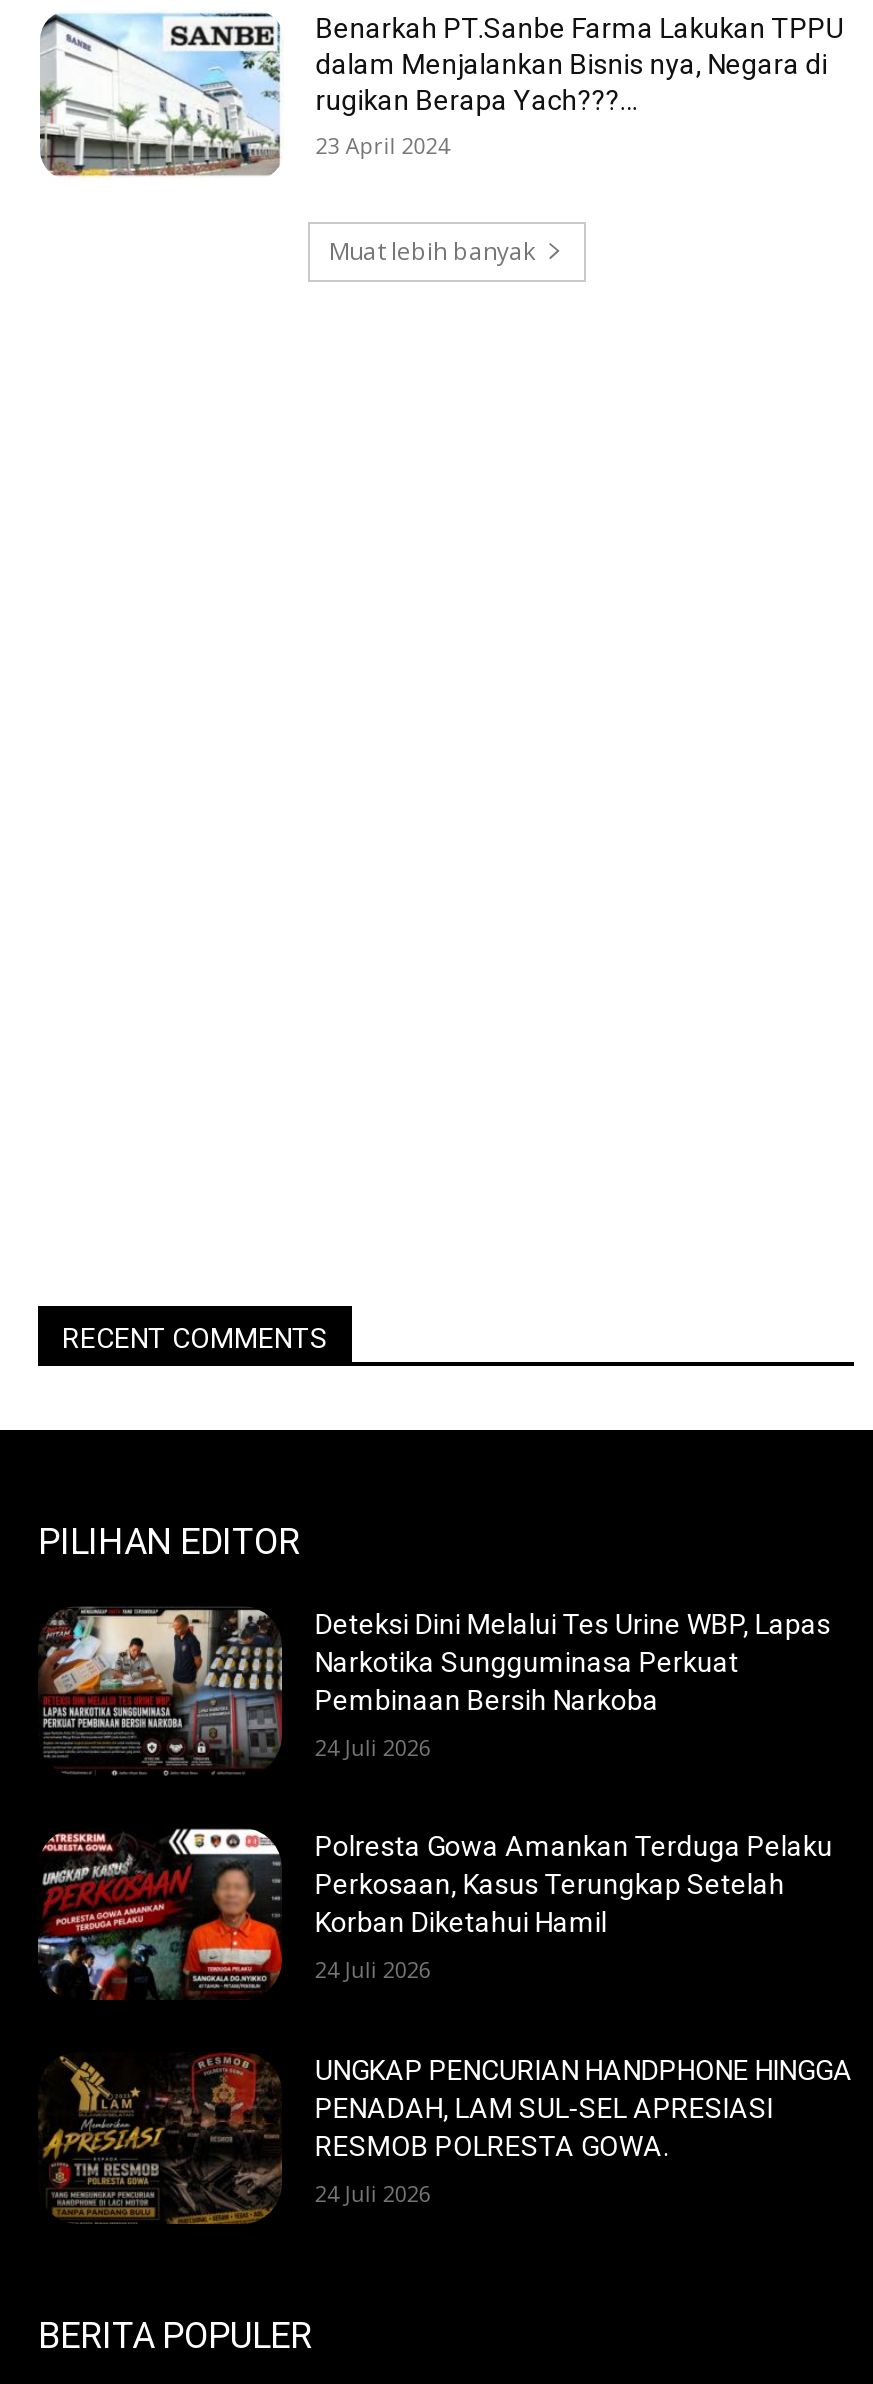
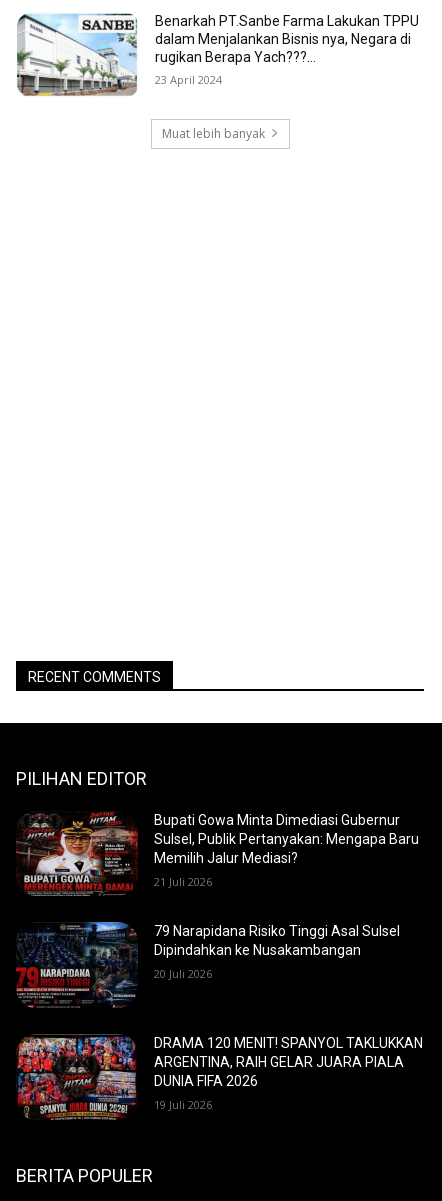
- [image]
- Deteksi Dini Melalui Tes Urine WBP, Lapas
- Narkotika Sungguminasa Perkuat
- Pembinaan Bersih Narkoba
+ [image]
+ Bupati Gowa Minta Dimediasi Gubernur
+ Sulsel, Publik Pertanyakan: Mengapa Baru
+ Memilih Jalur Mediasi?

- 24 Juli 2026
+ 21 Juli 2026

- [image]
- Polresta Gowa Amankan Terduga Pelaku
- Perkosaan, Kasus Terungkap Setelah
- Korban Diketahui Hamil
+ [image]
+ 79 Narapidana Risiko Tinggi Asal Sulsel
+ Dipindahkan ke Nusakambangan

- 24 Juli 2026
+ 20 Juli 2026

- [image]
- UNGKAP PENCURIAN HANDPHONE HINGGA
- PENADAH, LAM SUL-SEL APRESIASI
- RESMOB POLRESTA GOWA.
+ [image]
+ DRAMA 120 MENIT! SPANYOL TAKLUKKAN
+ ARGENTINA, RAIH GELAR JUARA PIALA
+ DUNIA FIFA 2026

- 24 Juli 2026
+ 19 Juli 2026
